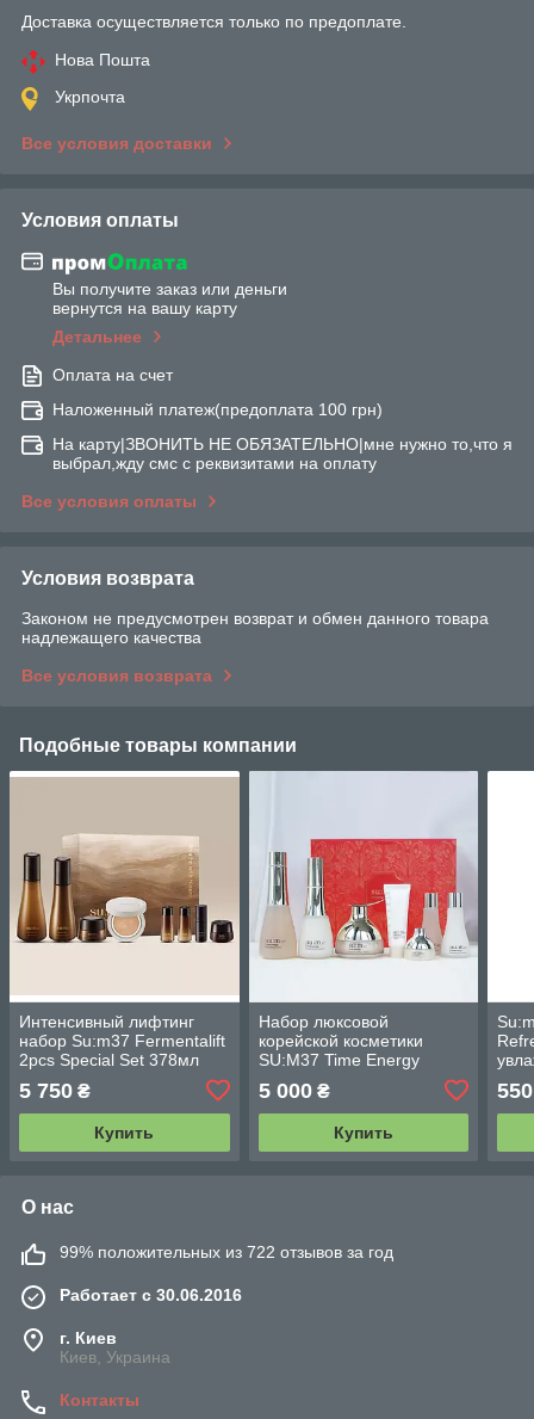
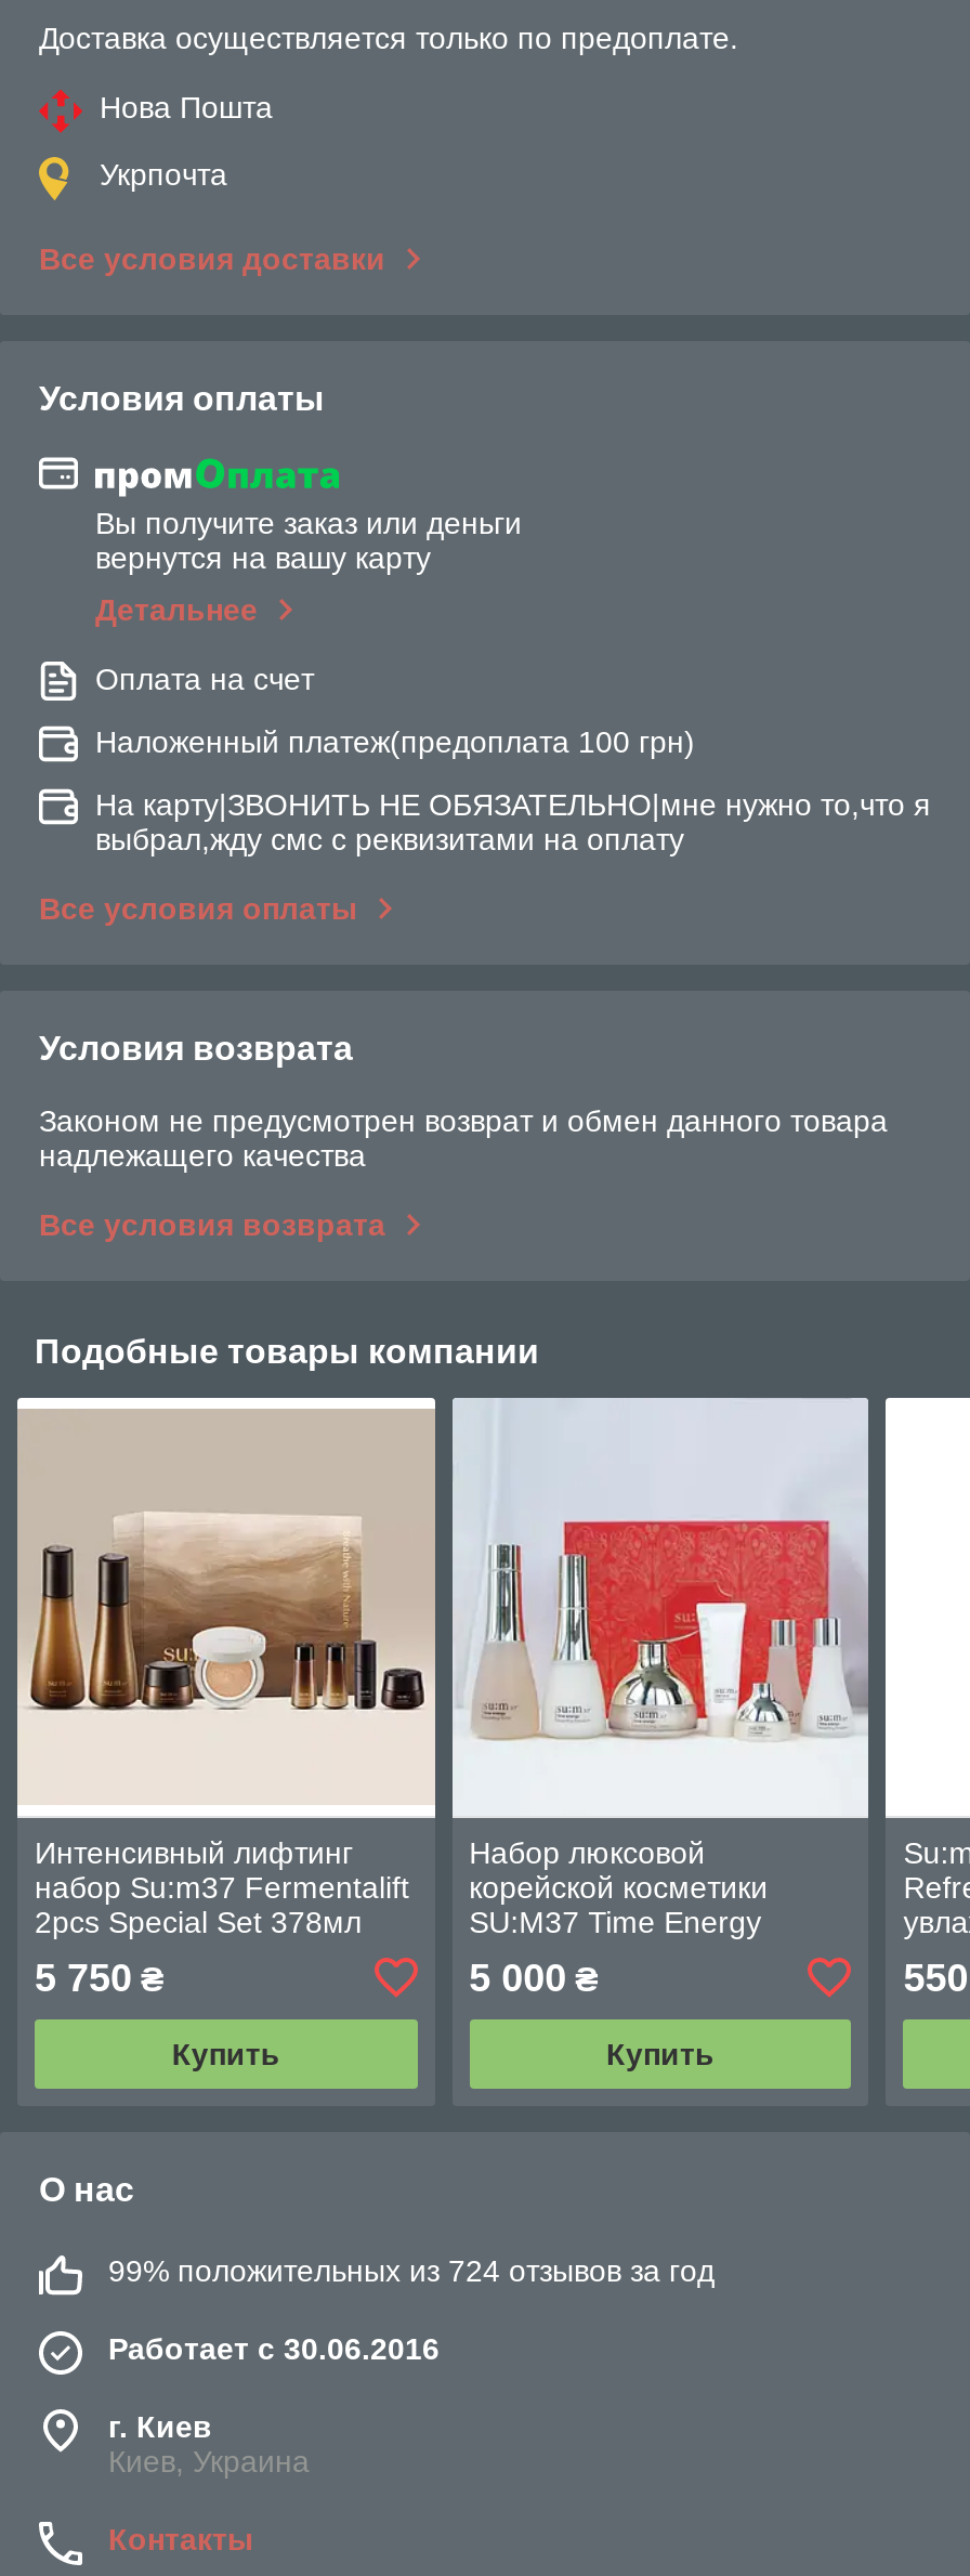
- 99% положительных из 722 отзывов за год
+ 99% положительных из 724 отзывов за год
